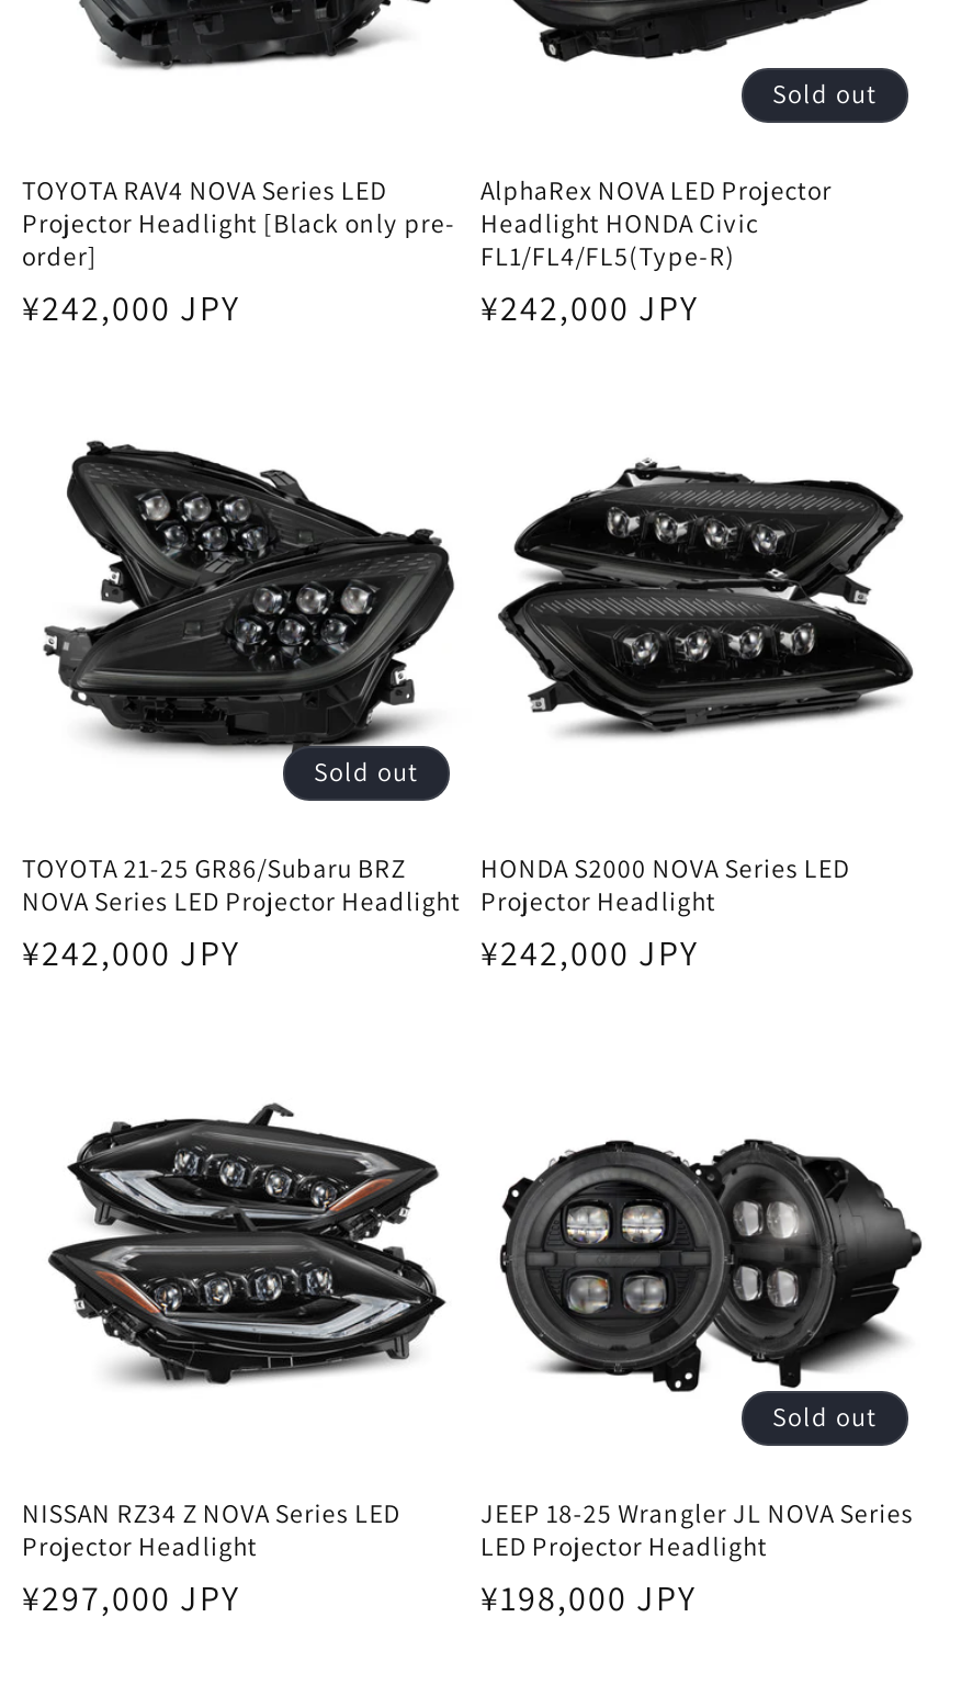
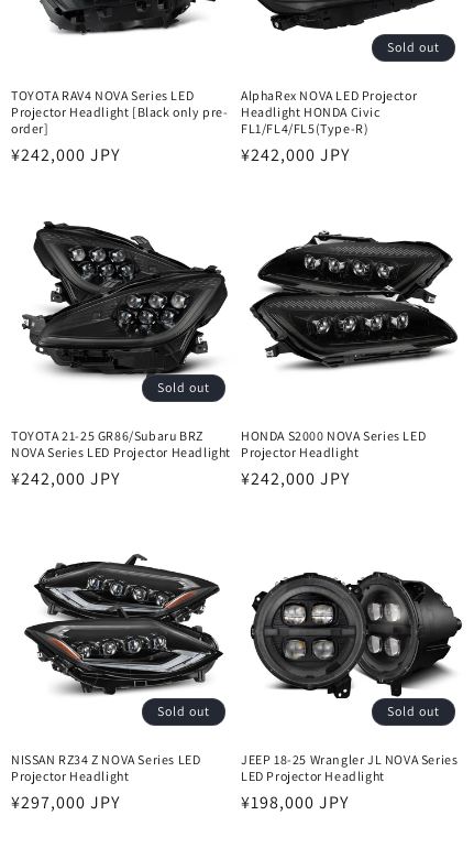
+ Sold out
